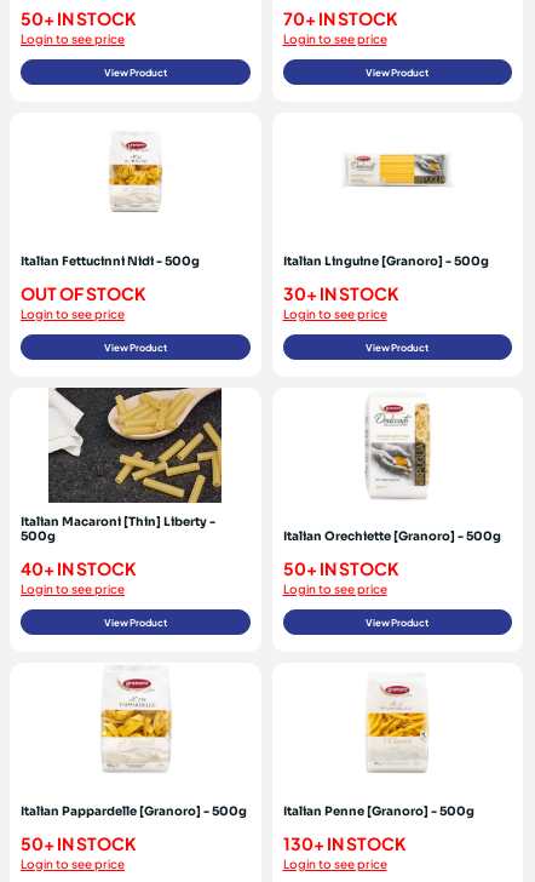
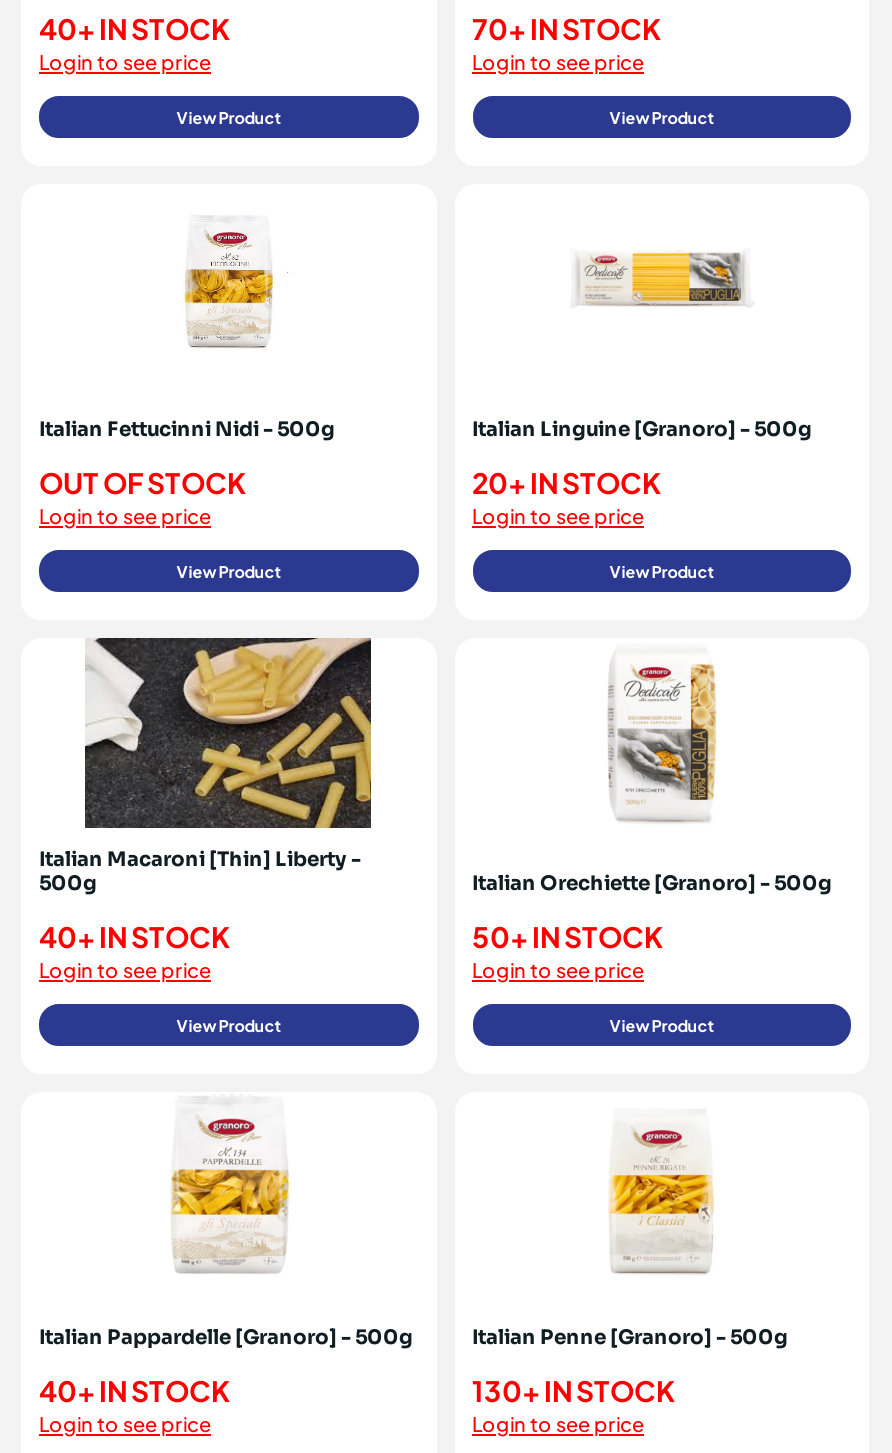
- 50+ IN STOCK
+ 40+ IN STOCK

- 30+ IN STOCK
+ 20+ IN STOCK

- 50+ IN STOCK
+ 40+ IN STOCK
